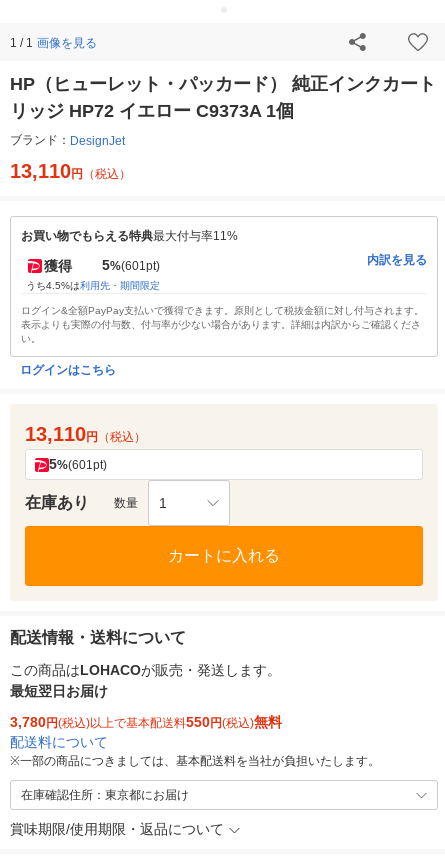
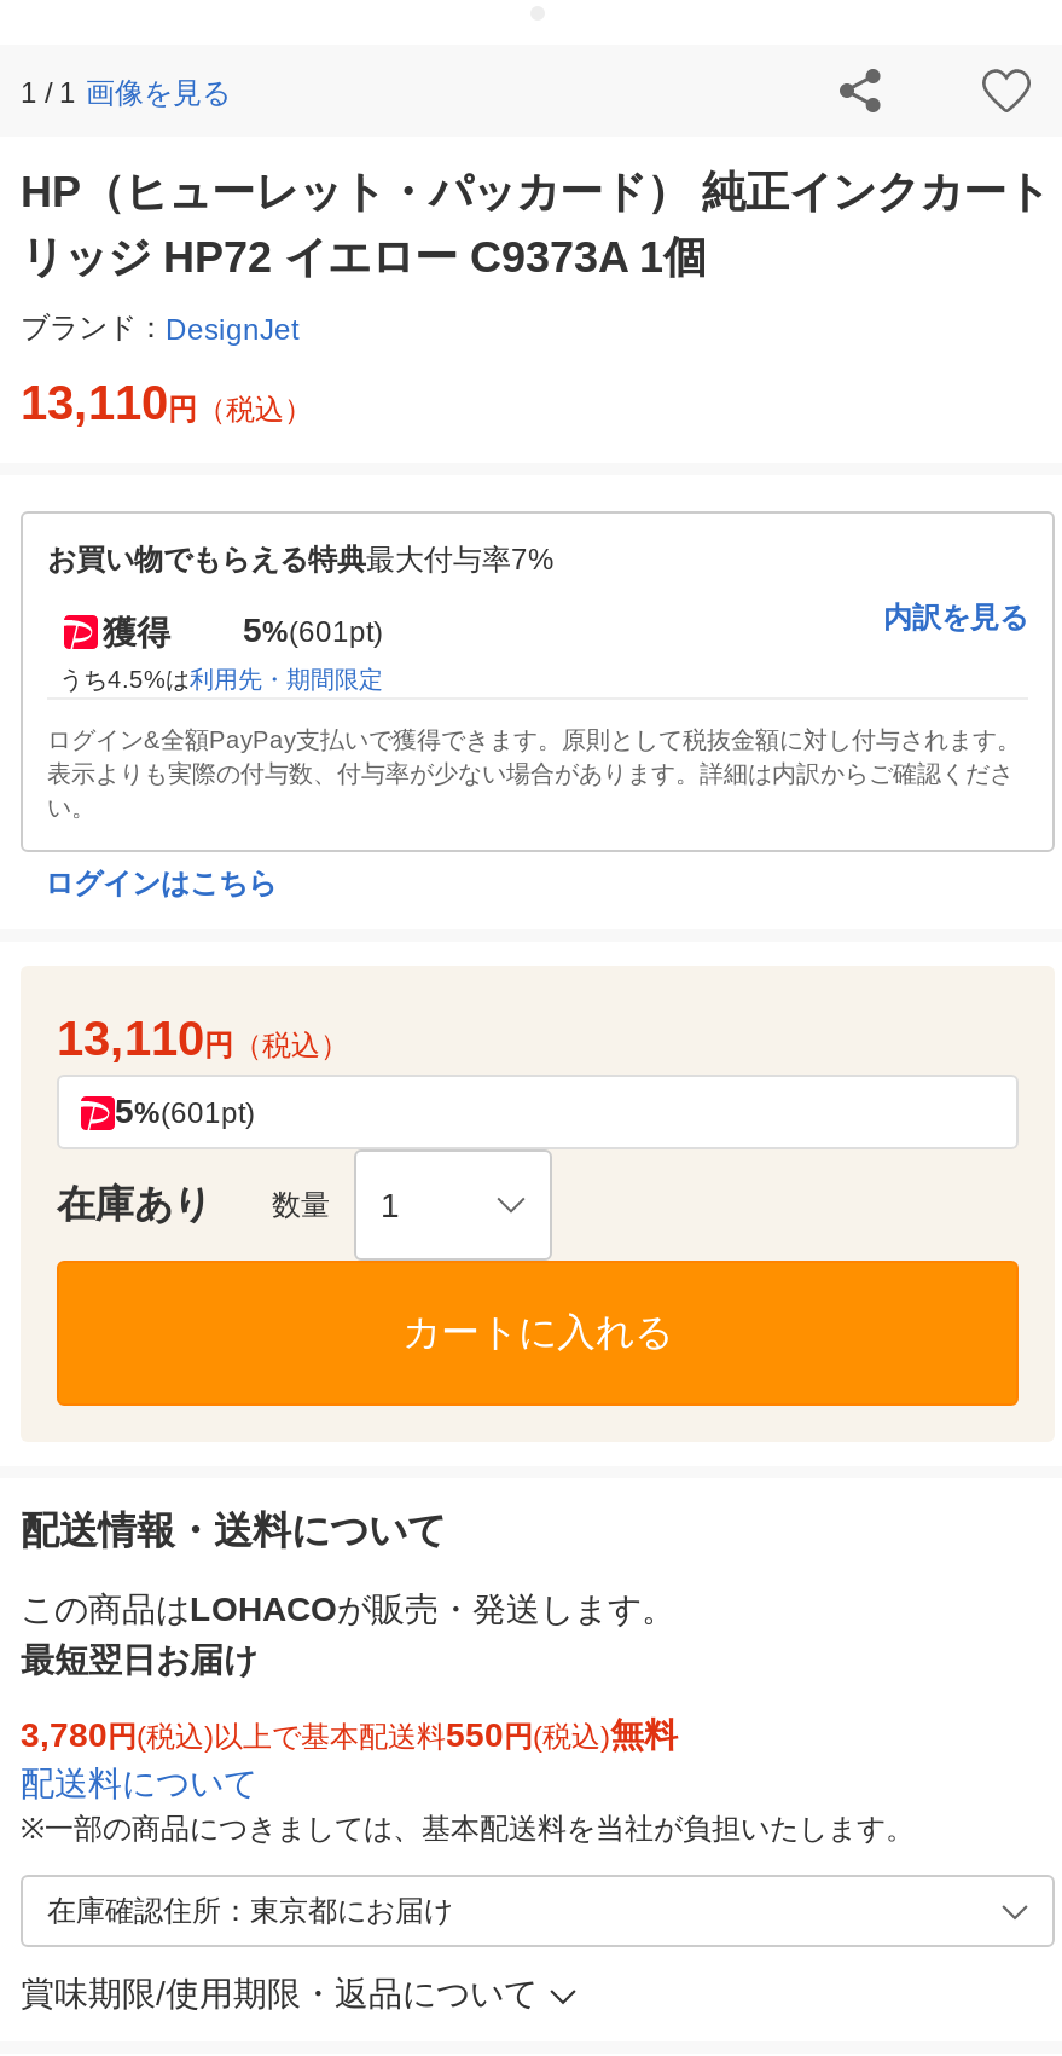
- お買い物でもらえる特典最大付与率11%
+ お買い物でもらえる特典最大付与率7%
